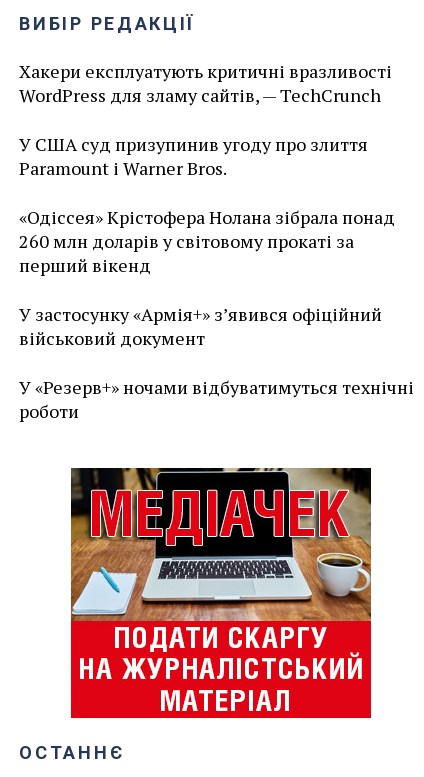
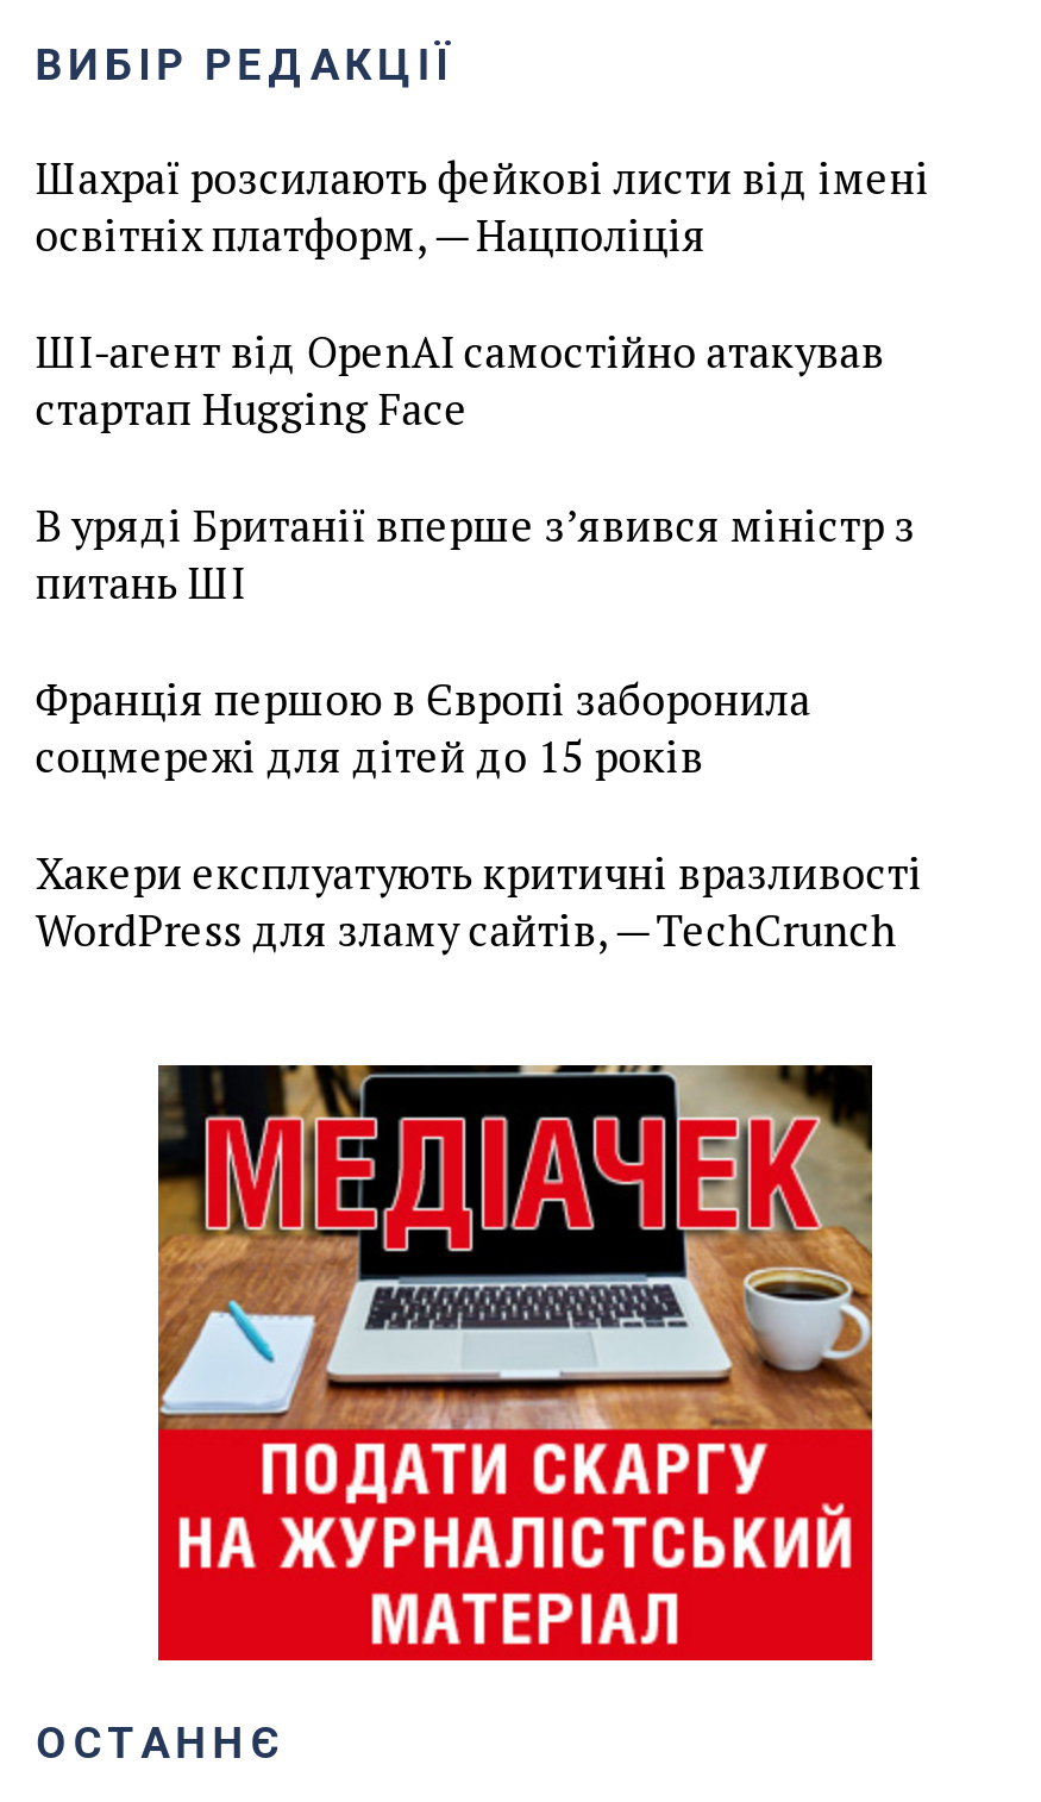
+ Шахраї розсилають фейкові листи від імені
+ освітніх платформ, — Нацполіція
+ ШІ-агент від OpenAI самостійно атакував
+ стартап Hugging Face
+ В уряді Британії вперше зʼявився міністр з
+ питань ШІ
+ Франція першою в Європі заборонила
+ соцмережі для дітей до 15 років

moved down: Хакери експлуатують критичні вразливості | WordPress для зламу сайтів, — TechCrunch

- У США суд призупинив угоду про злиття
- Paramount і Warner Bros.
- «Одіссея» Крістофера Нолана зібрала понад
- 260 млн доларів у світовому прокаті за
- перший вікенд
- У застосунку «Армія+» зʼявився офіційний
- військовий документ
- У «Резерв+» ночами відбуватимуться технічні
- роботи
